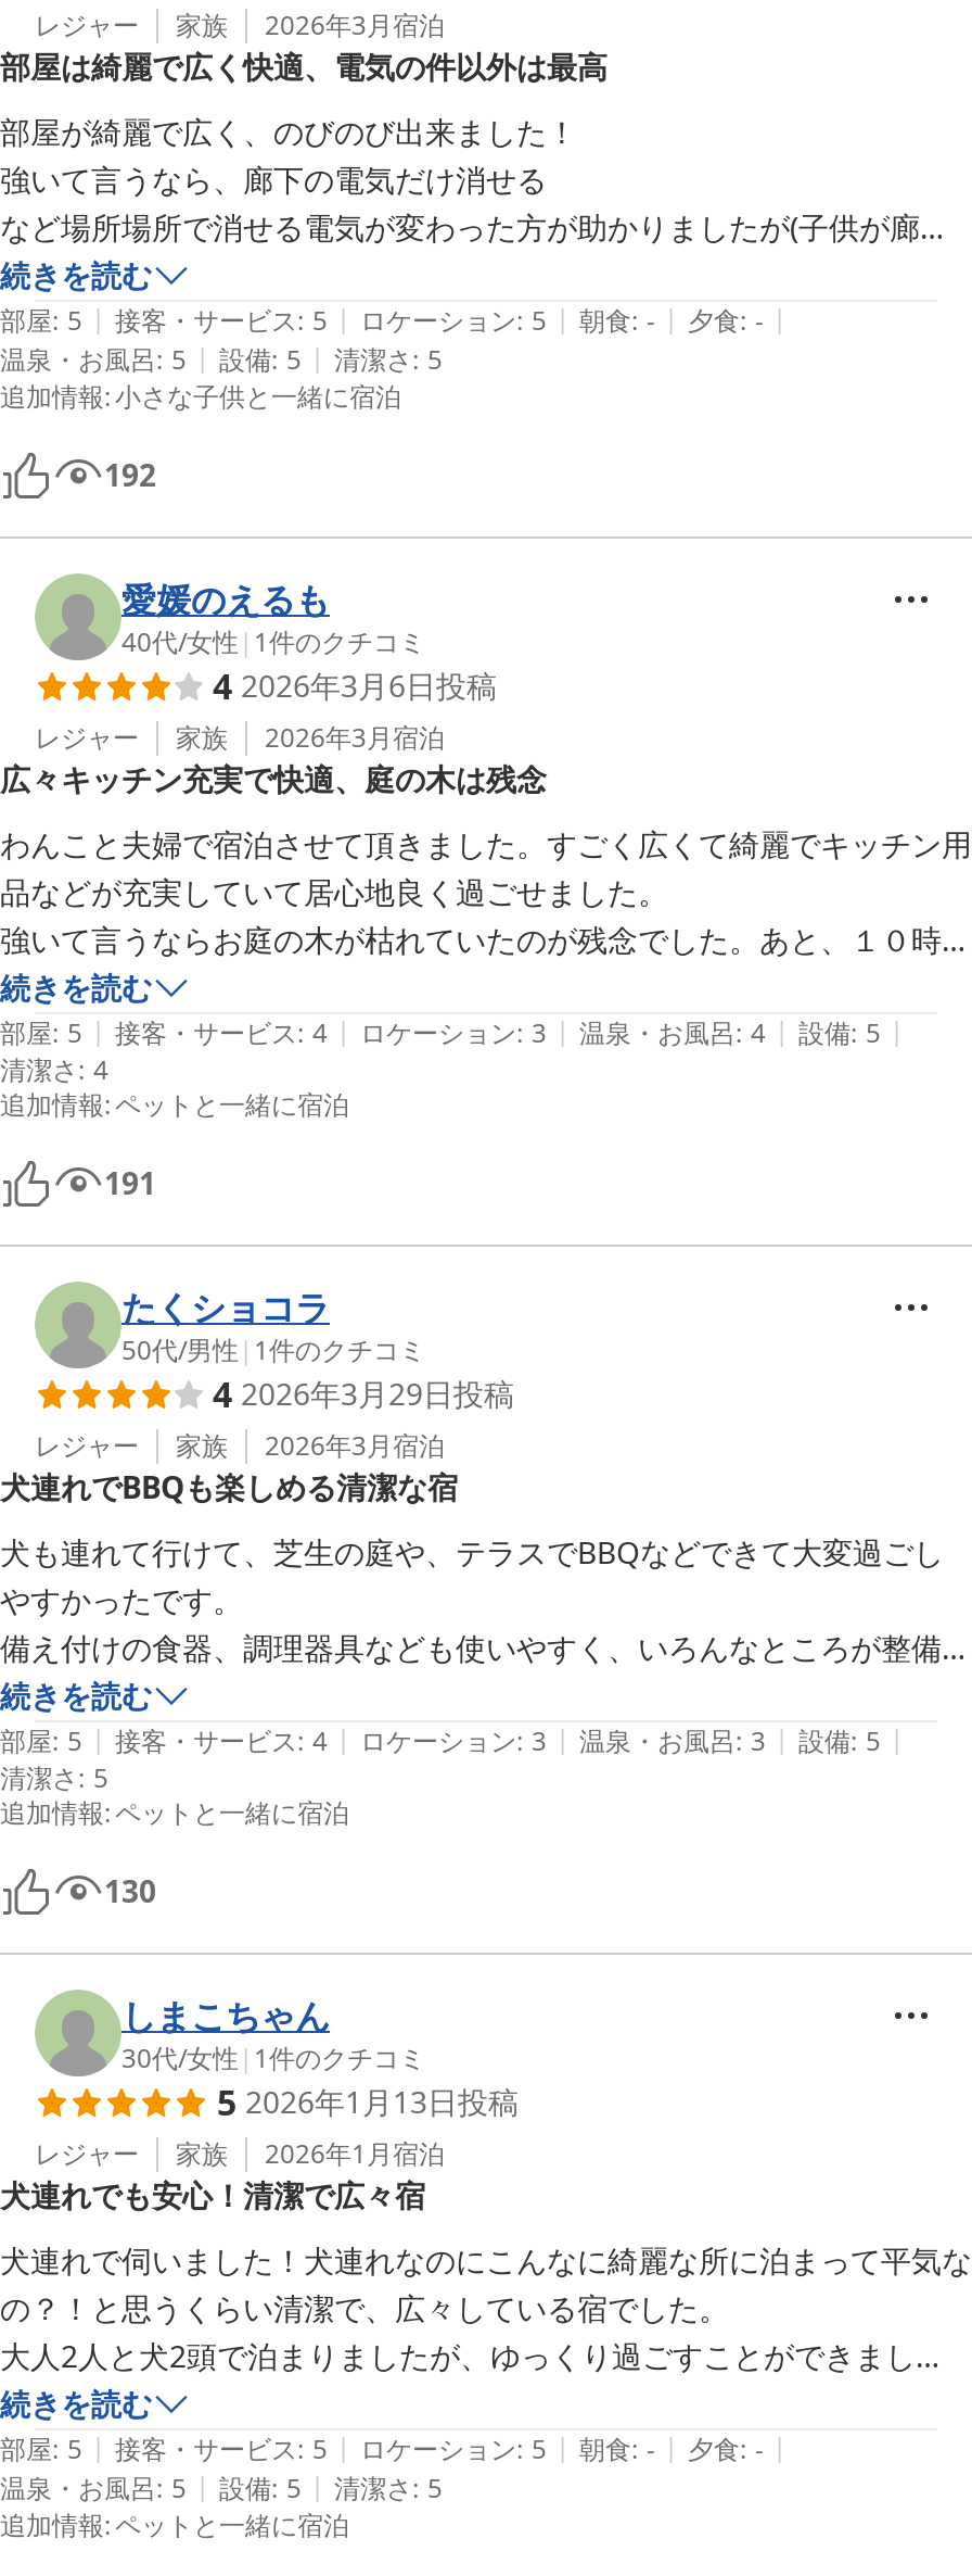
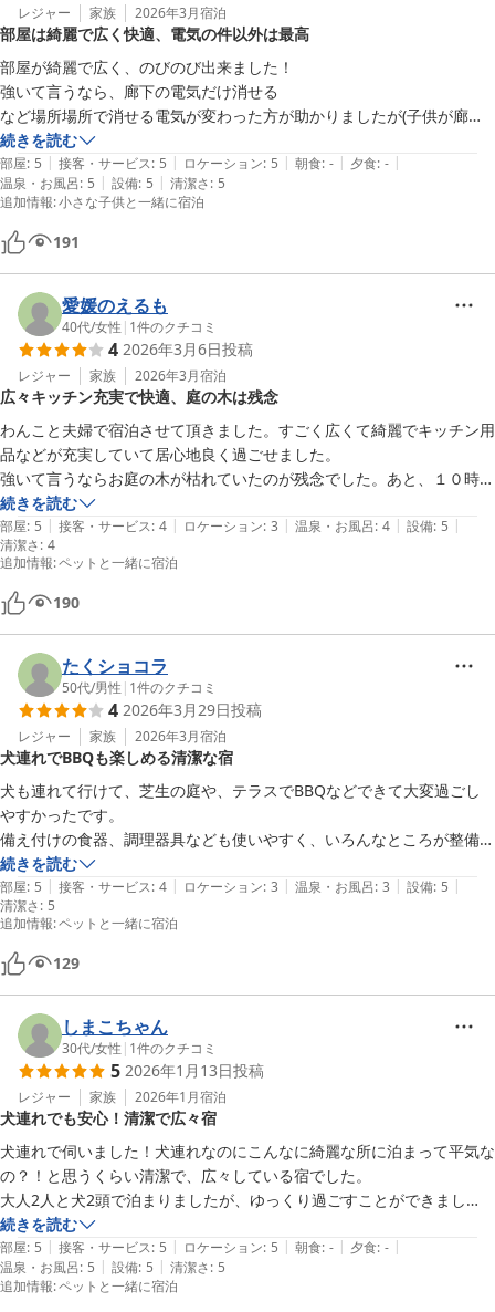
- 192
+ 191

- 191
+ 190

- 130
+ 129
